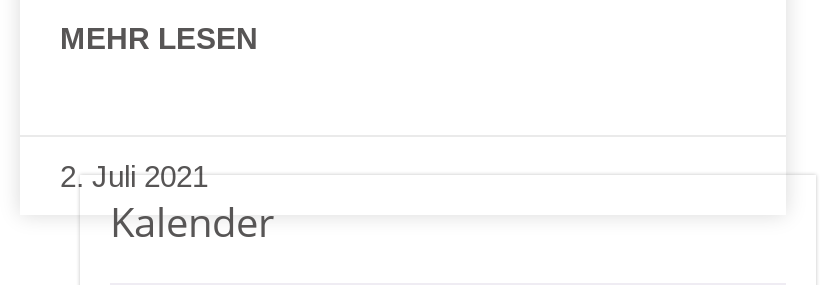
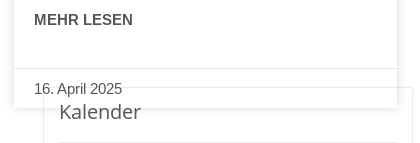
- 2. Juli 2021
+ 16. April 2025
